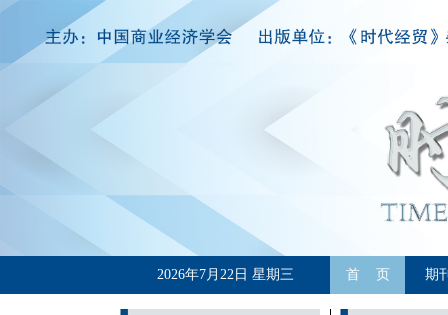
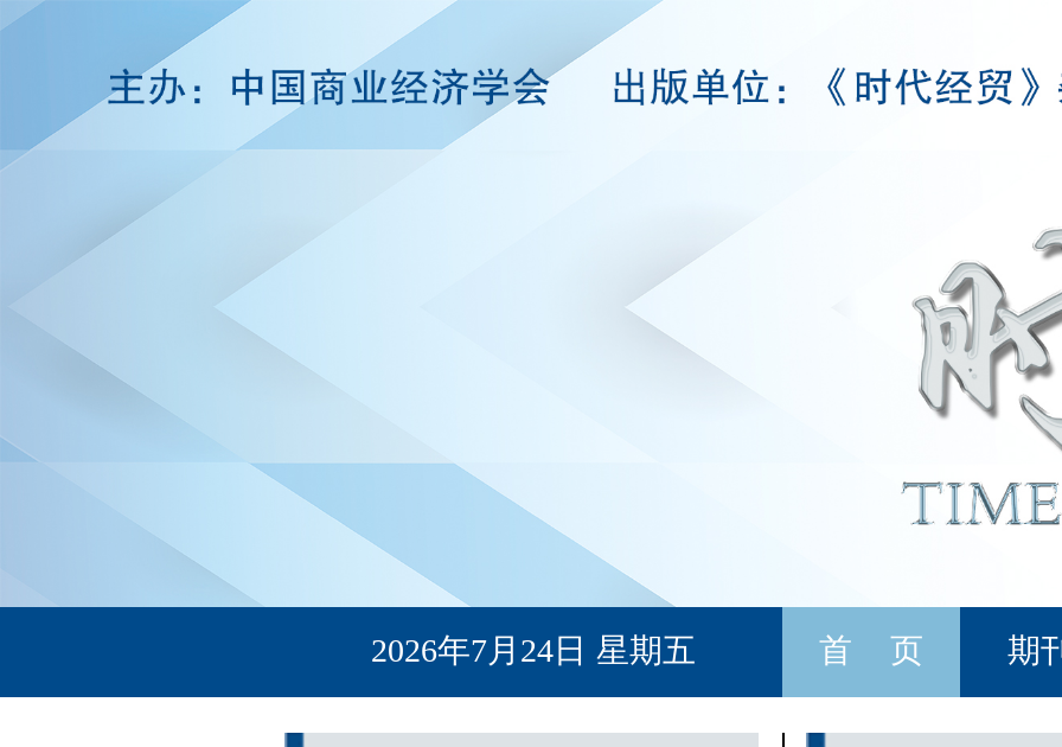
- 2026年7月22日 星期三
+ 2026年7月24日 星期五
